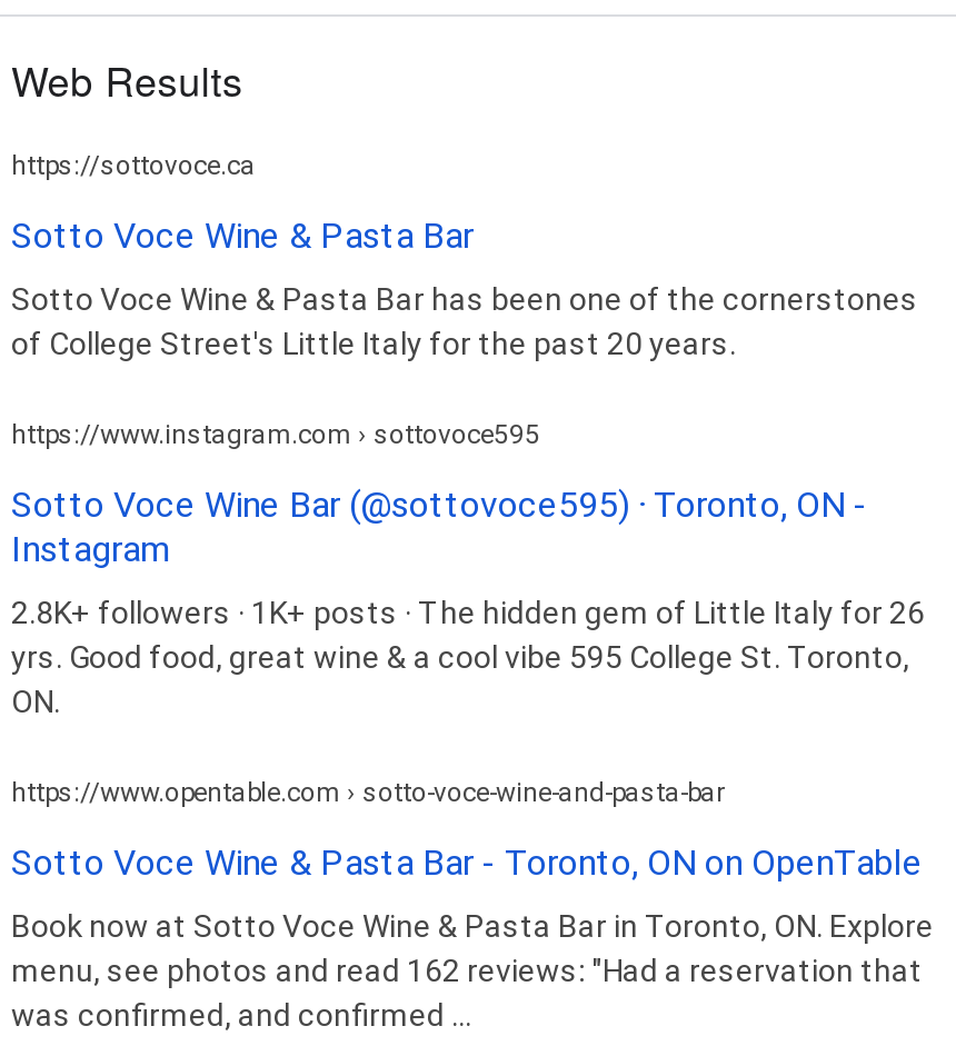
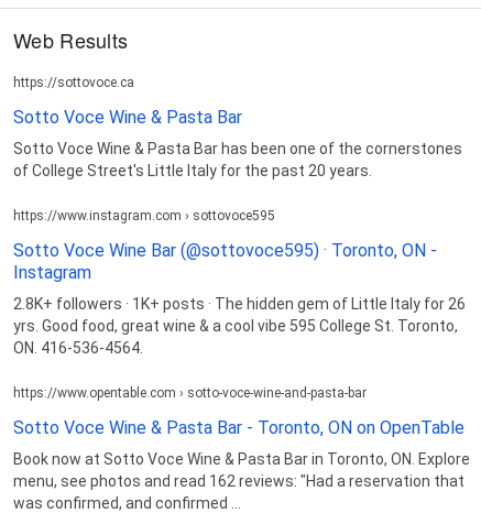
- ON.
+ ON. 416-536-4564.
